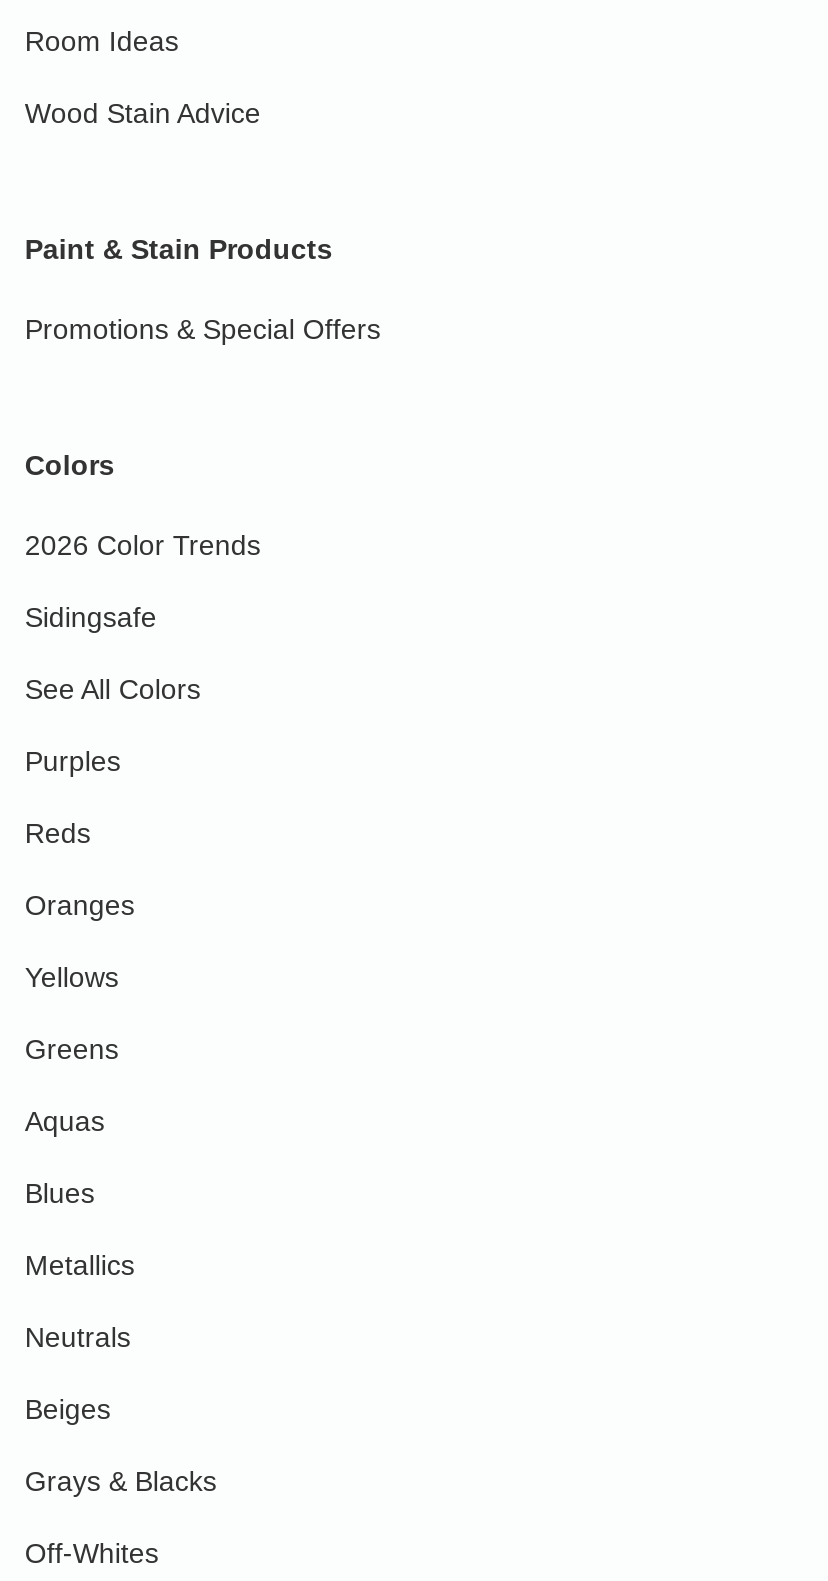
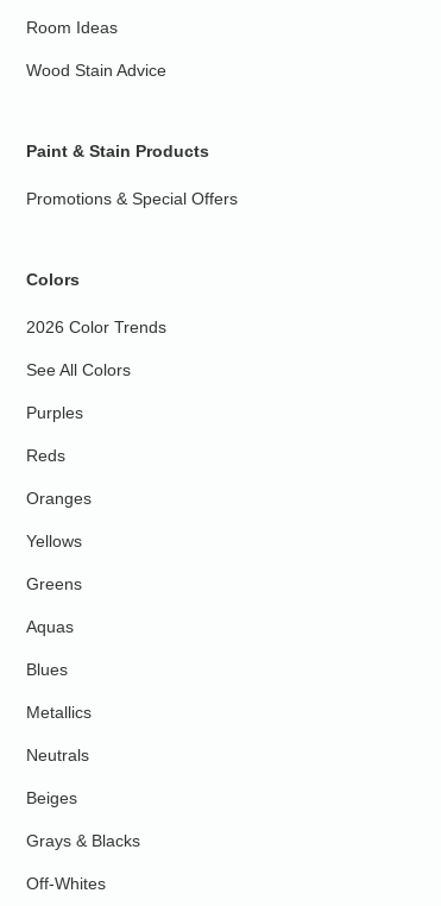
- Sidingsafe
